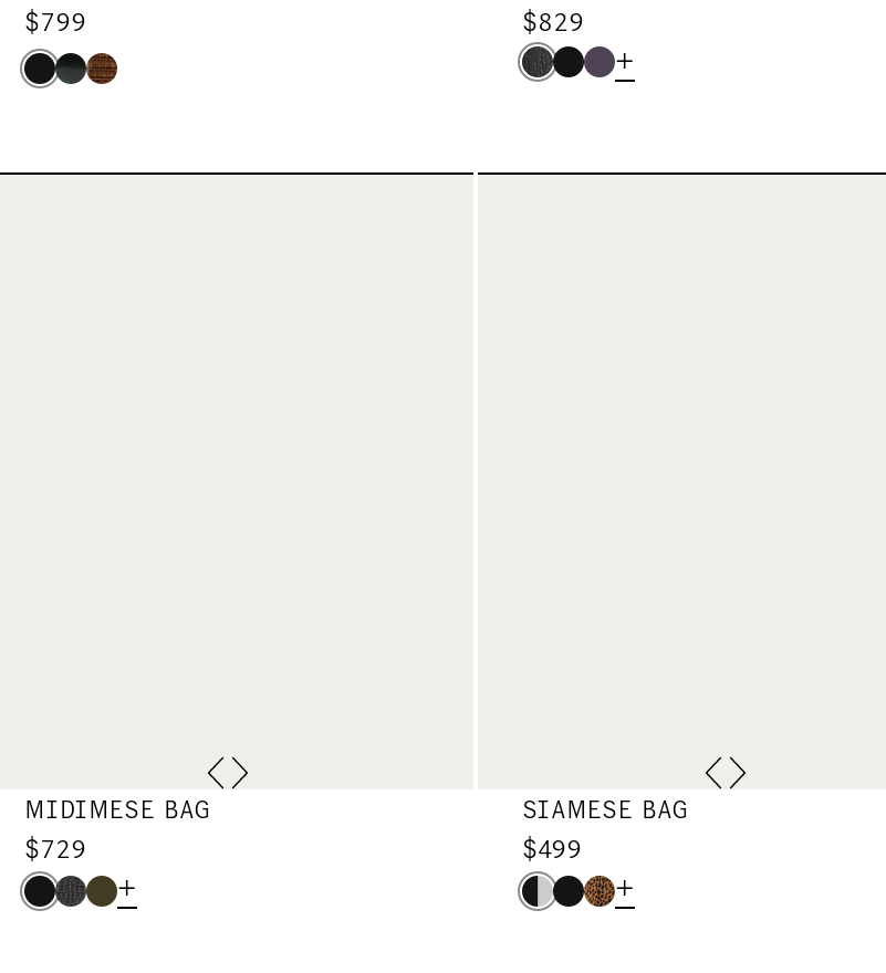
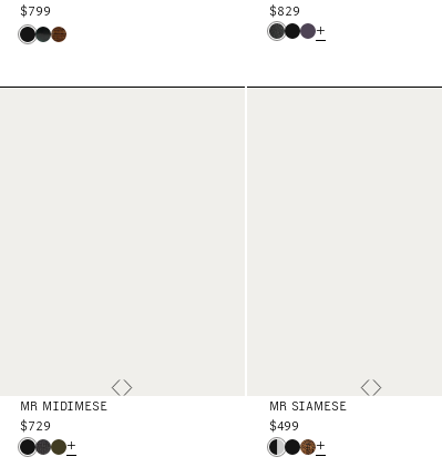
- MIDIMESE BAG
+ MR MIDIMESE

- SIAMESE BAG
+ MR SIAMESE
